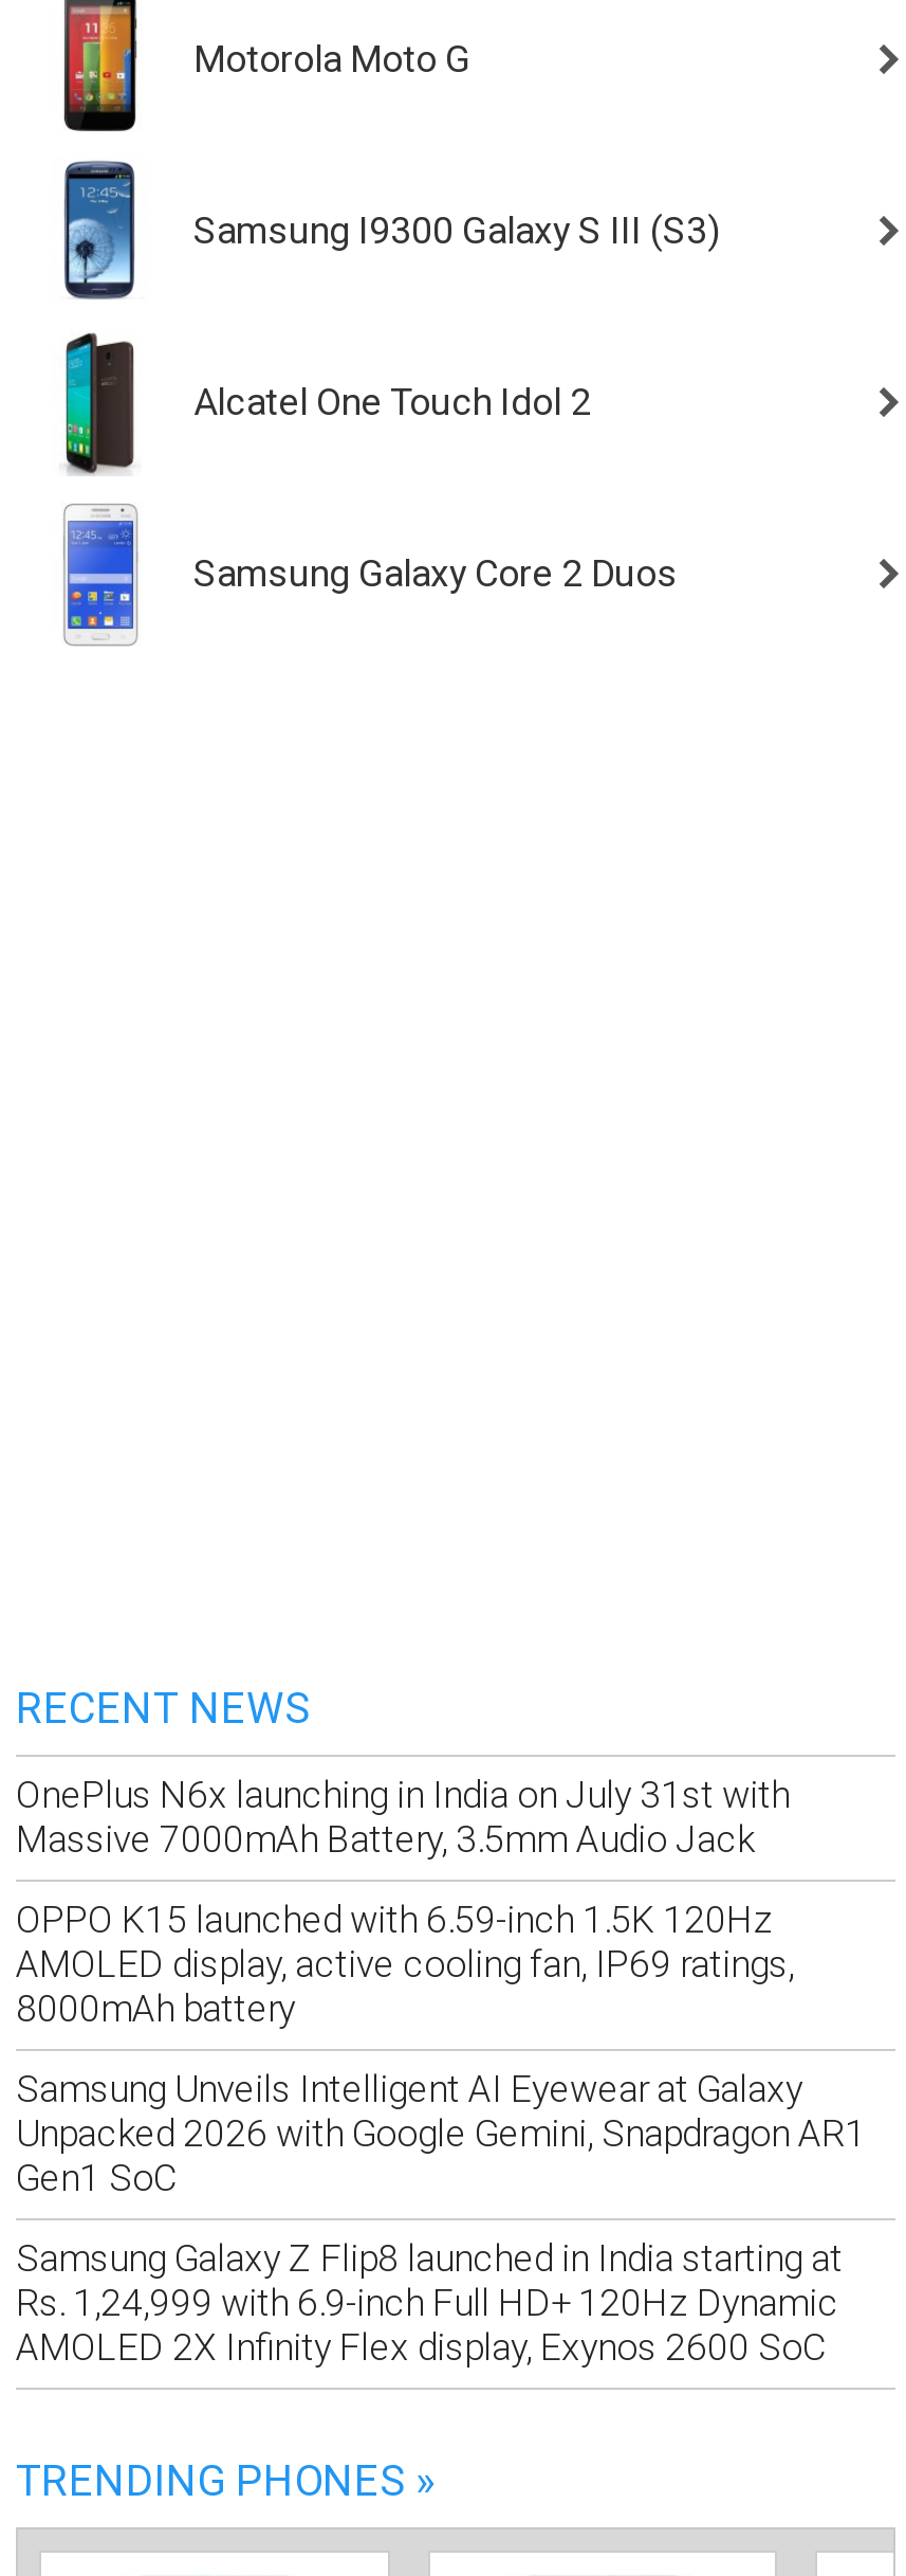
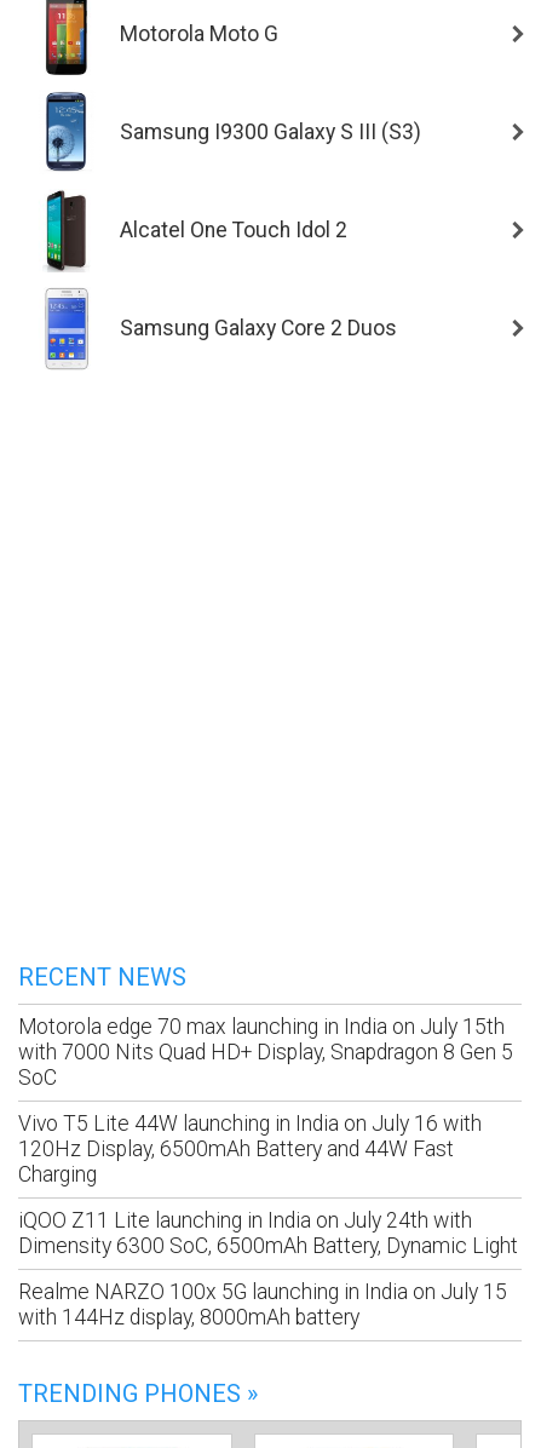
- OnePlus N6x launching in India on July 31st with
- Massive 7000mAh Battery, 3.5mm Audio Jack
+ Motorola edge 70 max launching in India on July 15th
+ with 7000 Nits Quad HD+ Display, Snapdragon 8 Gen 5
+ SoC

- OPPO K15 launched with 6.59-inch 1.5K 120Hz
- AMOLED display, active cooling fan, IP69 ratings,
- 8000mAh battery
+ Vivo T5 Lite 44W launching in India on July 16 with
+ 120Hz Display, 6500mAh Battery and 44W Fast
+ Charging

- Samsung Unveils Intelligent AI Eyewear at Galaxy
- Unpacked 2026 with Google Gemini, Snapdragon AR1
- Gen1 SoC
+ iQOO Z11 Lite launching in India on July 24th with
+ Dimensity 6300 SoC, 6500mAh Battery, Dynamic Light

- Samsung Galaxy Z Flip8 launched in India starting at
- Rs. 1,24,999 with 6.9-inch Full HD+ 120Hz Dynamic
- AMOLED 2X Infinity Flex display, Exynos 2600 SoC
+ Realme NARZO 100x 5G launching in India on July 15
+ with 144Hz display, 8000mAh battery
